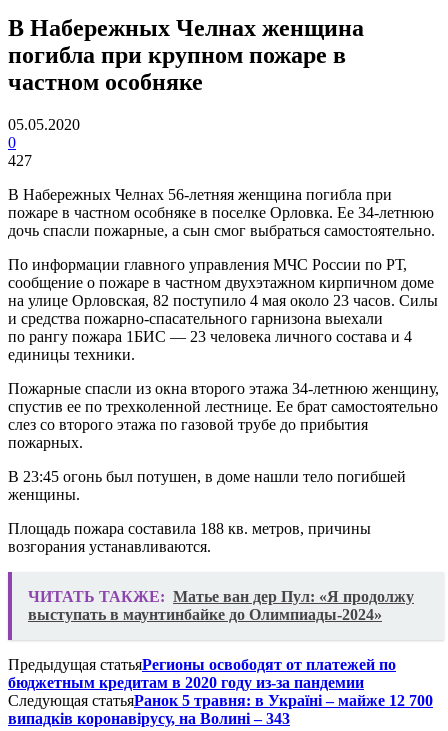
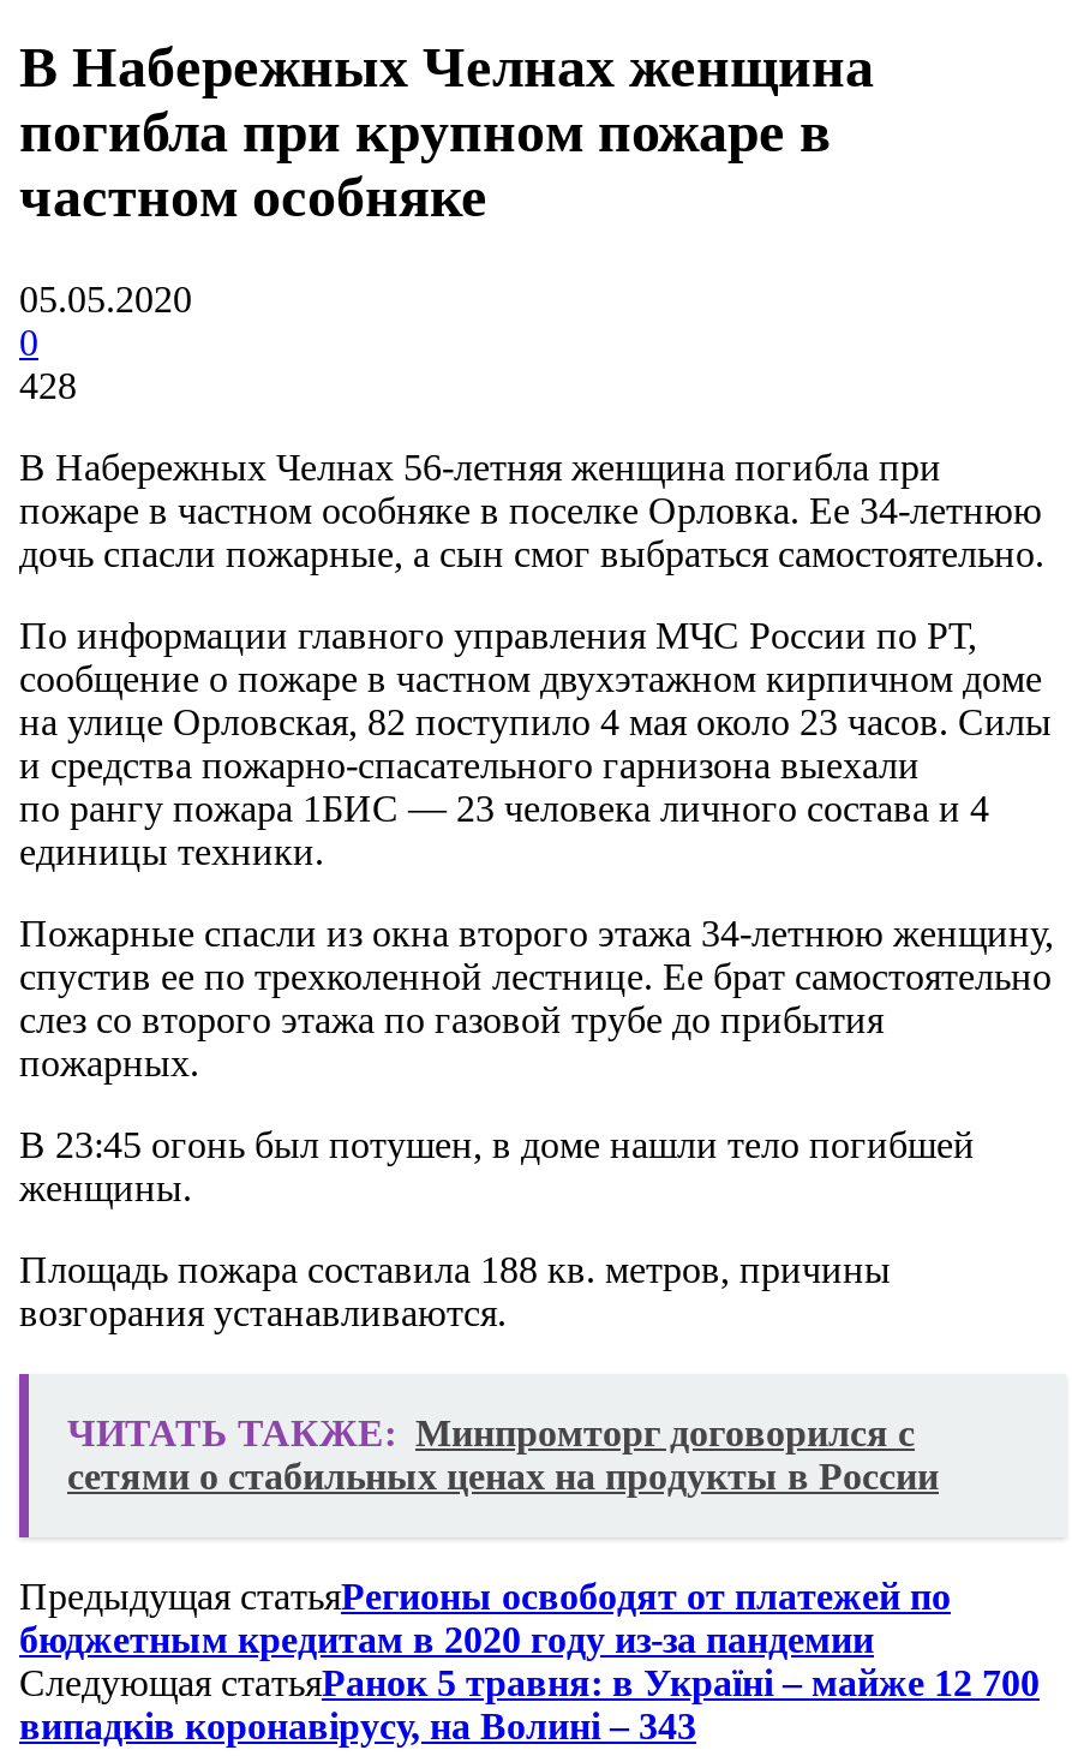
- 427
+ 428

- ЧИТАТЬ ТАКЖЕ: Матье ван дер Пул: «Я продолжу
- выступать в маунтинбайке до Олимпиады-2024»
+ ЧИТАТЬ ТАКЖЕ: Минпромторг договорился с
+ сетями о стабильных ценах на продукты в России
